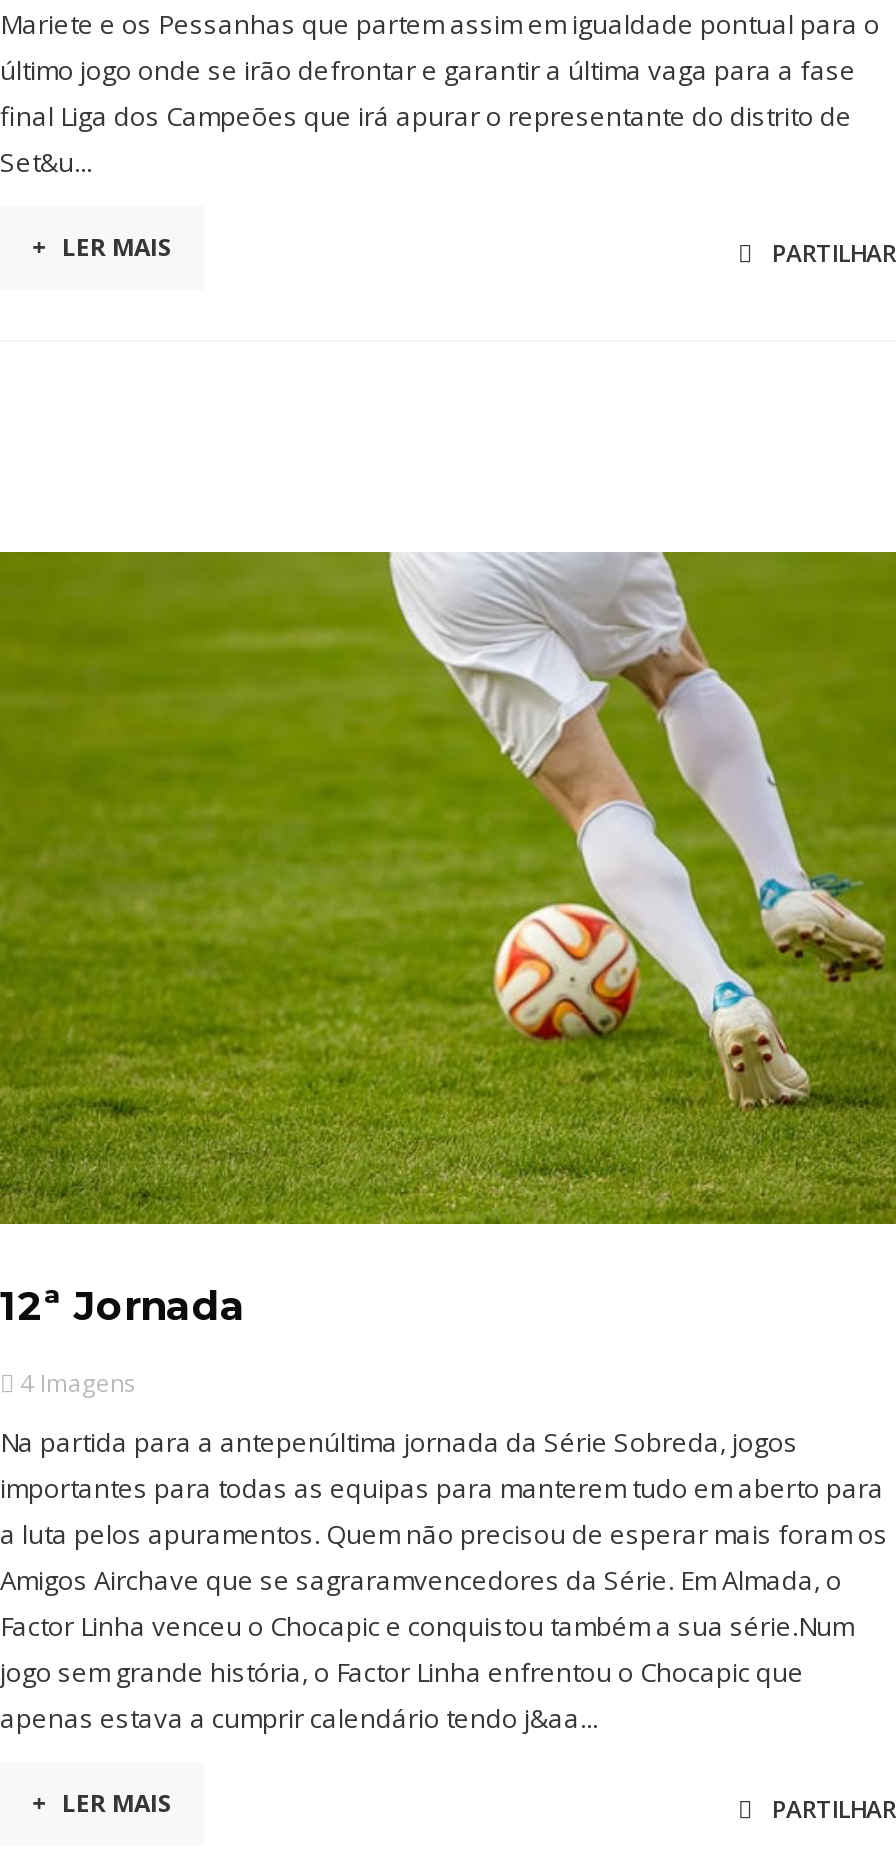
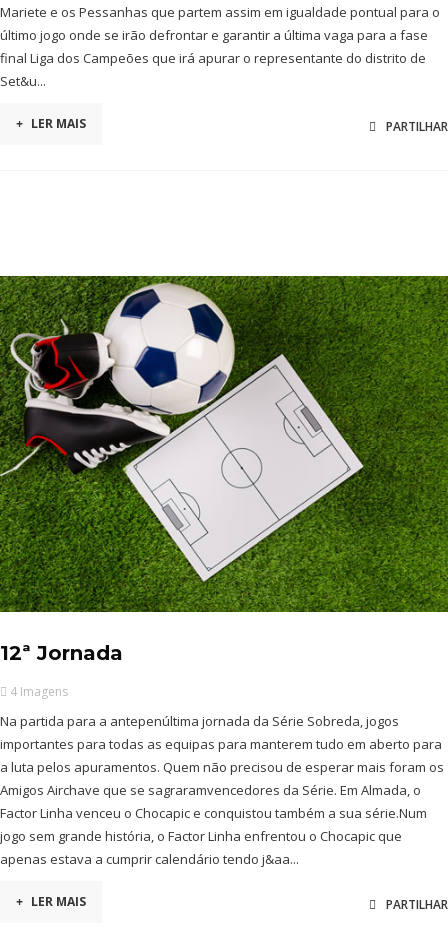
- [image]
+ [image]
